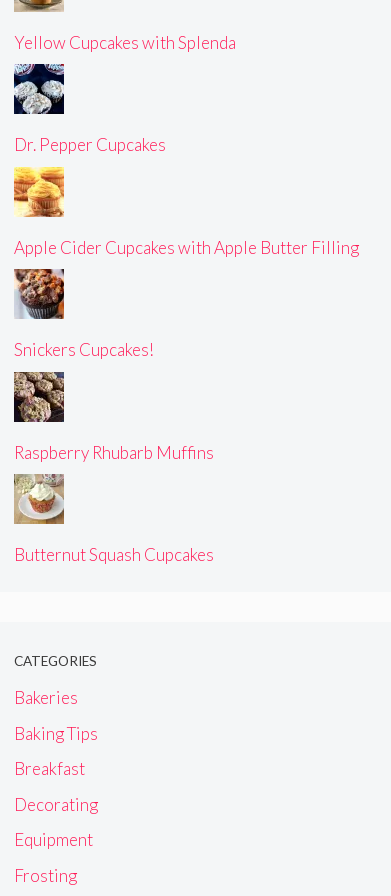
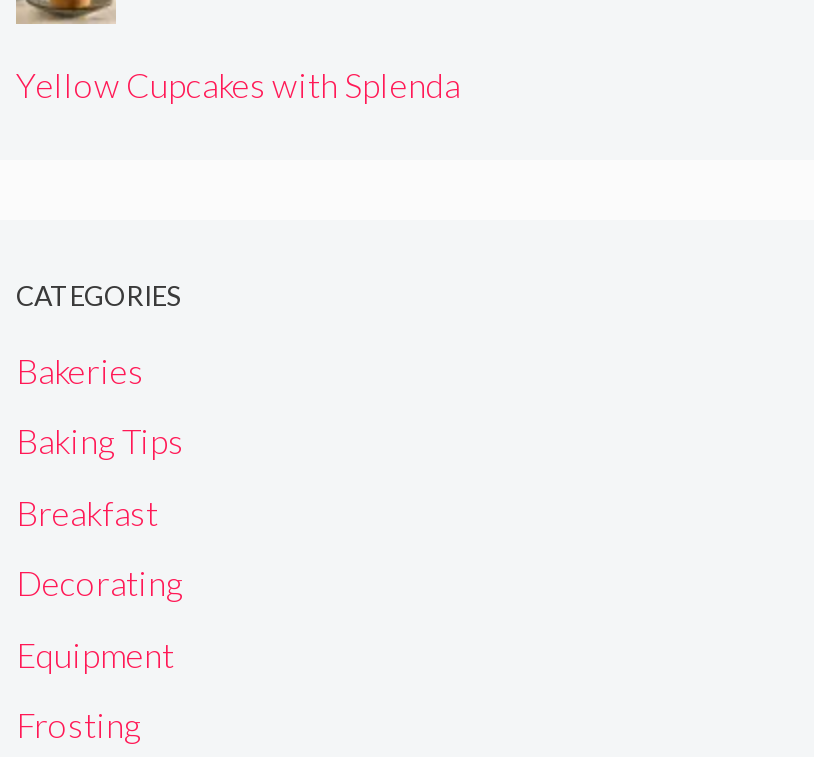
- [image]
- Dr. Pepper Cupcakes

- [image]
- Apple Cider Cupcakes with Apple Butter Filling

- [image]
- Snickers Cupcakes!

- [image]
- Raspberry Rhubarb Muffins

- [image]
- Butternut Squash Cupcakes
